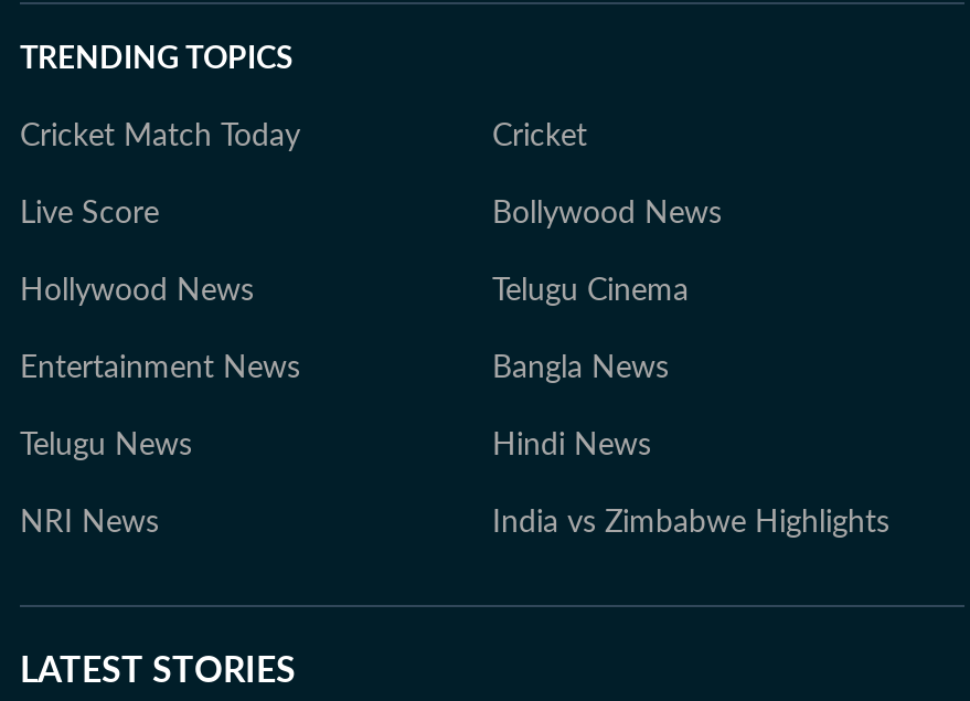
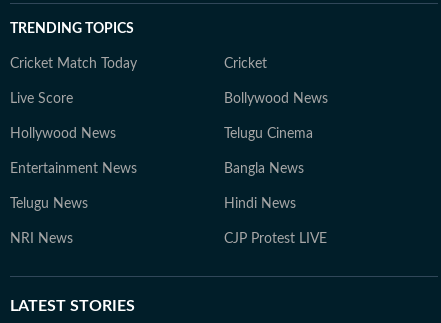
- India vs Zimbabwe Highlights
+ CJP Protest LIVE
